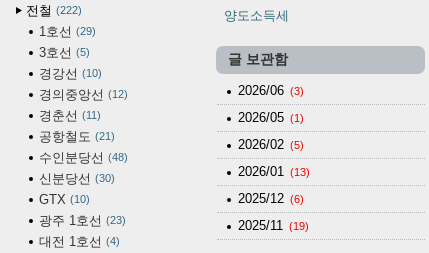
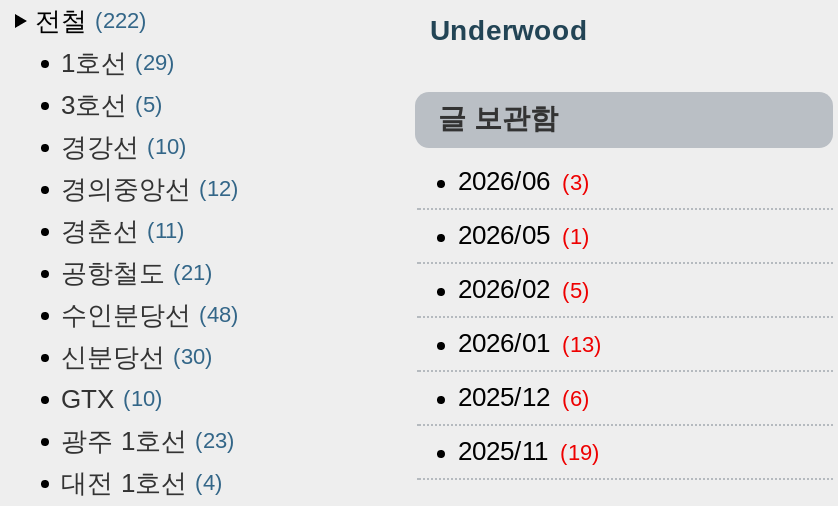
- 양도소득세
+ Underwood
